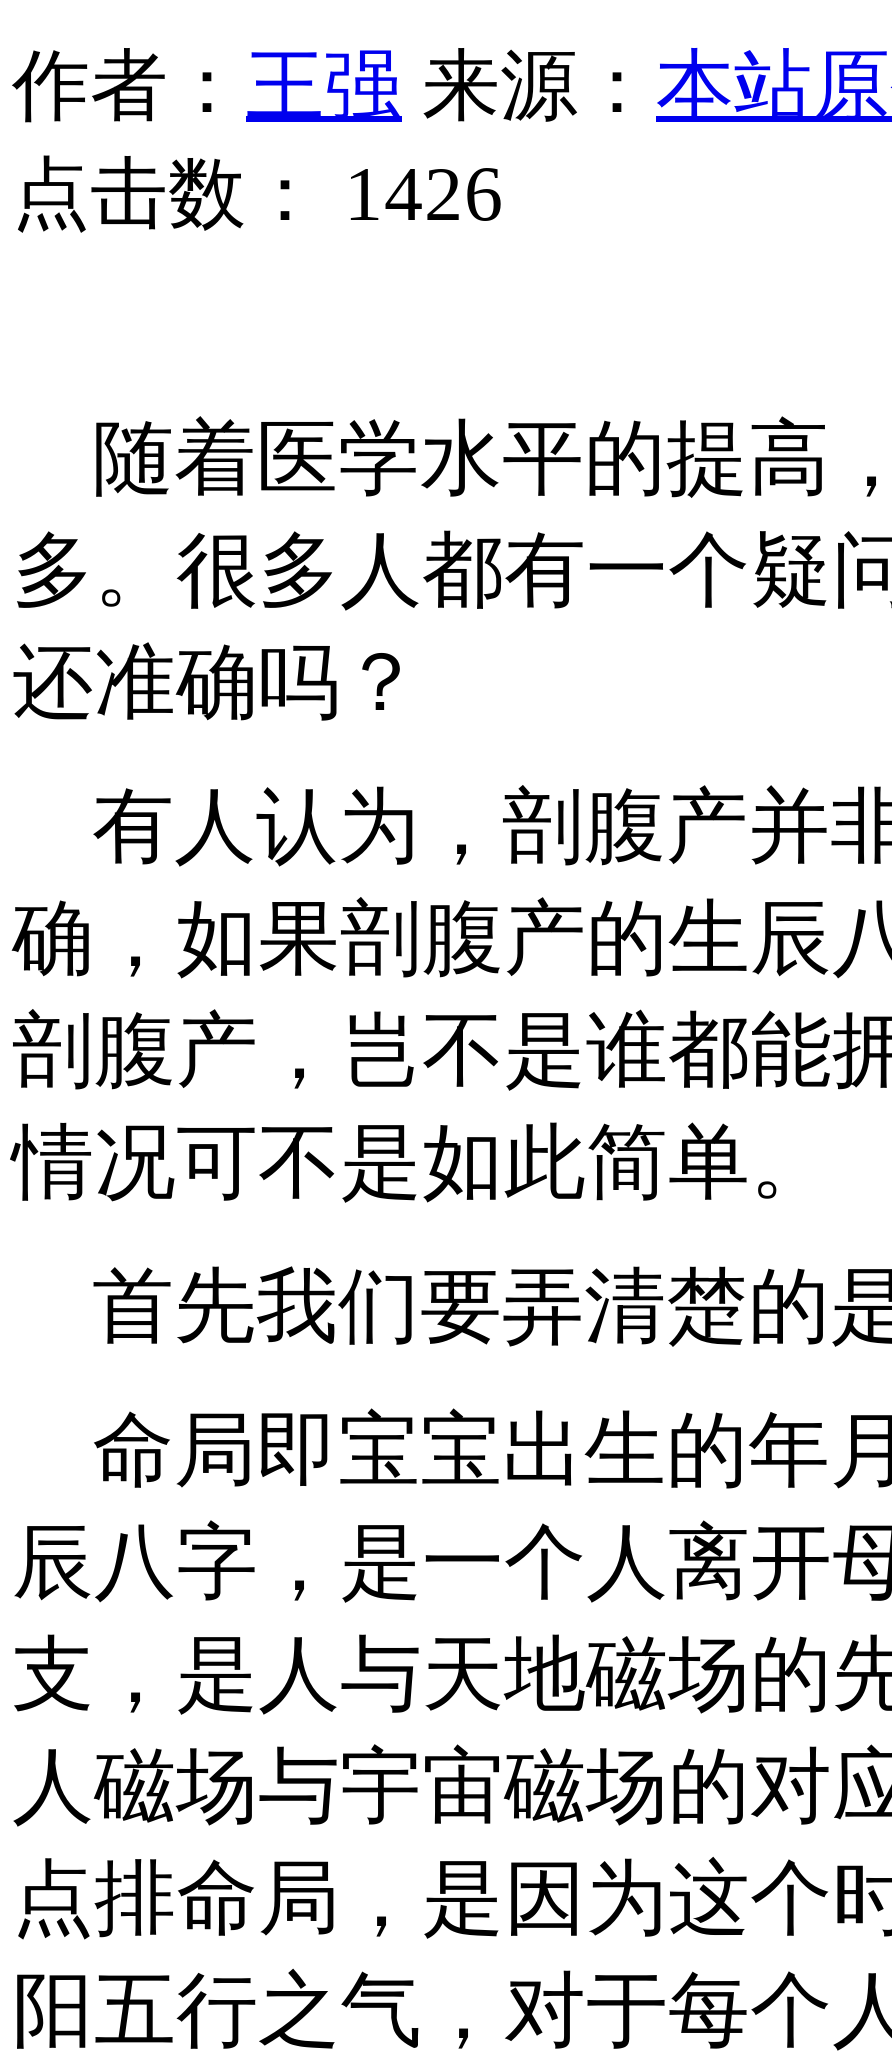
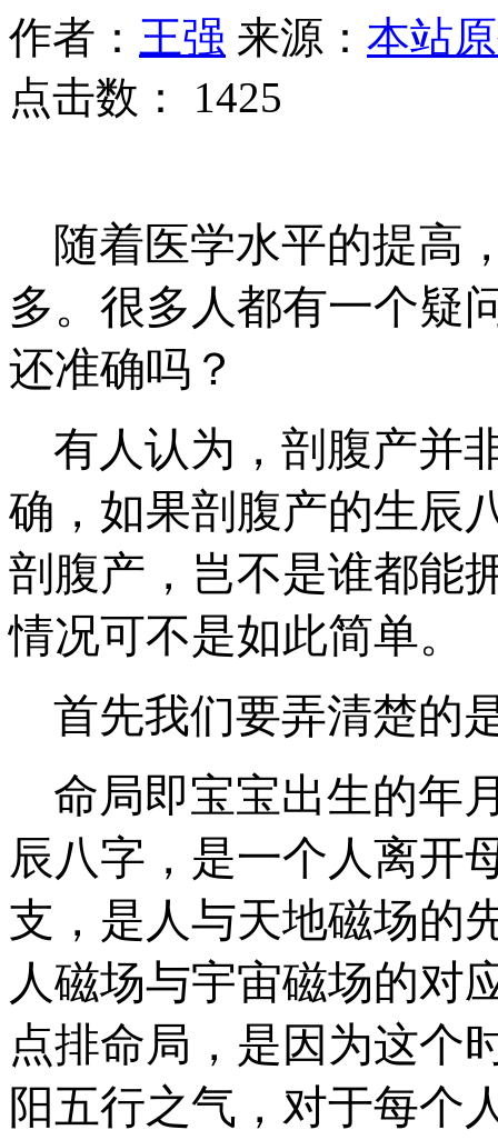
- 点击数：1426
+ 点击数：1425
